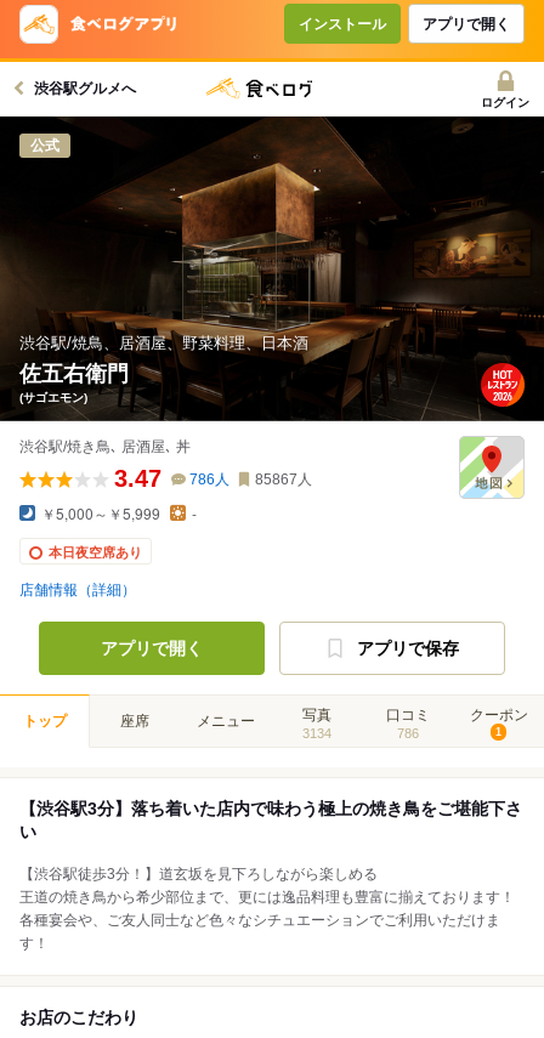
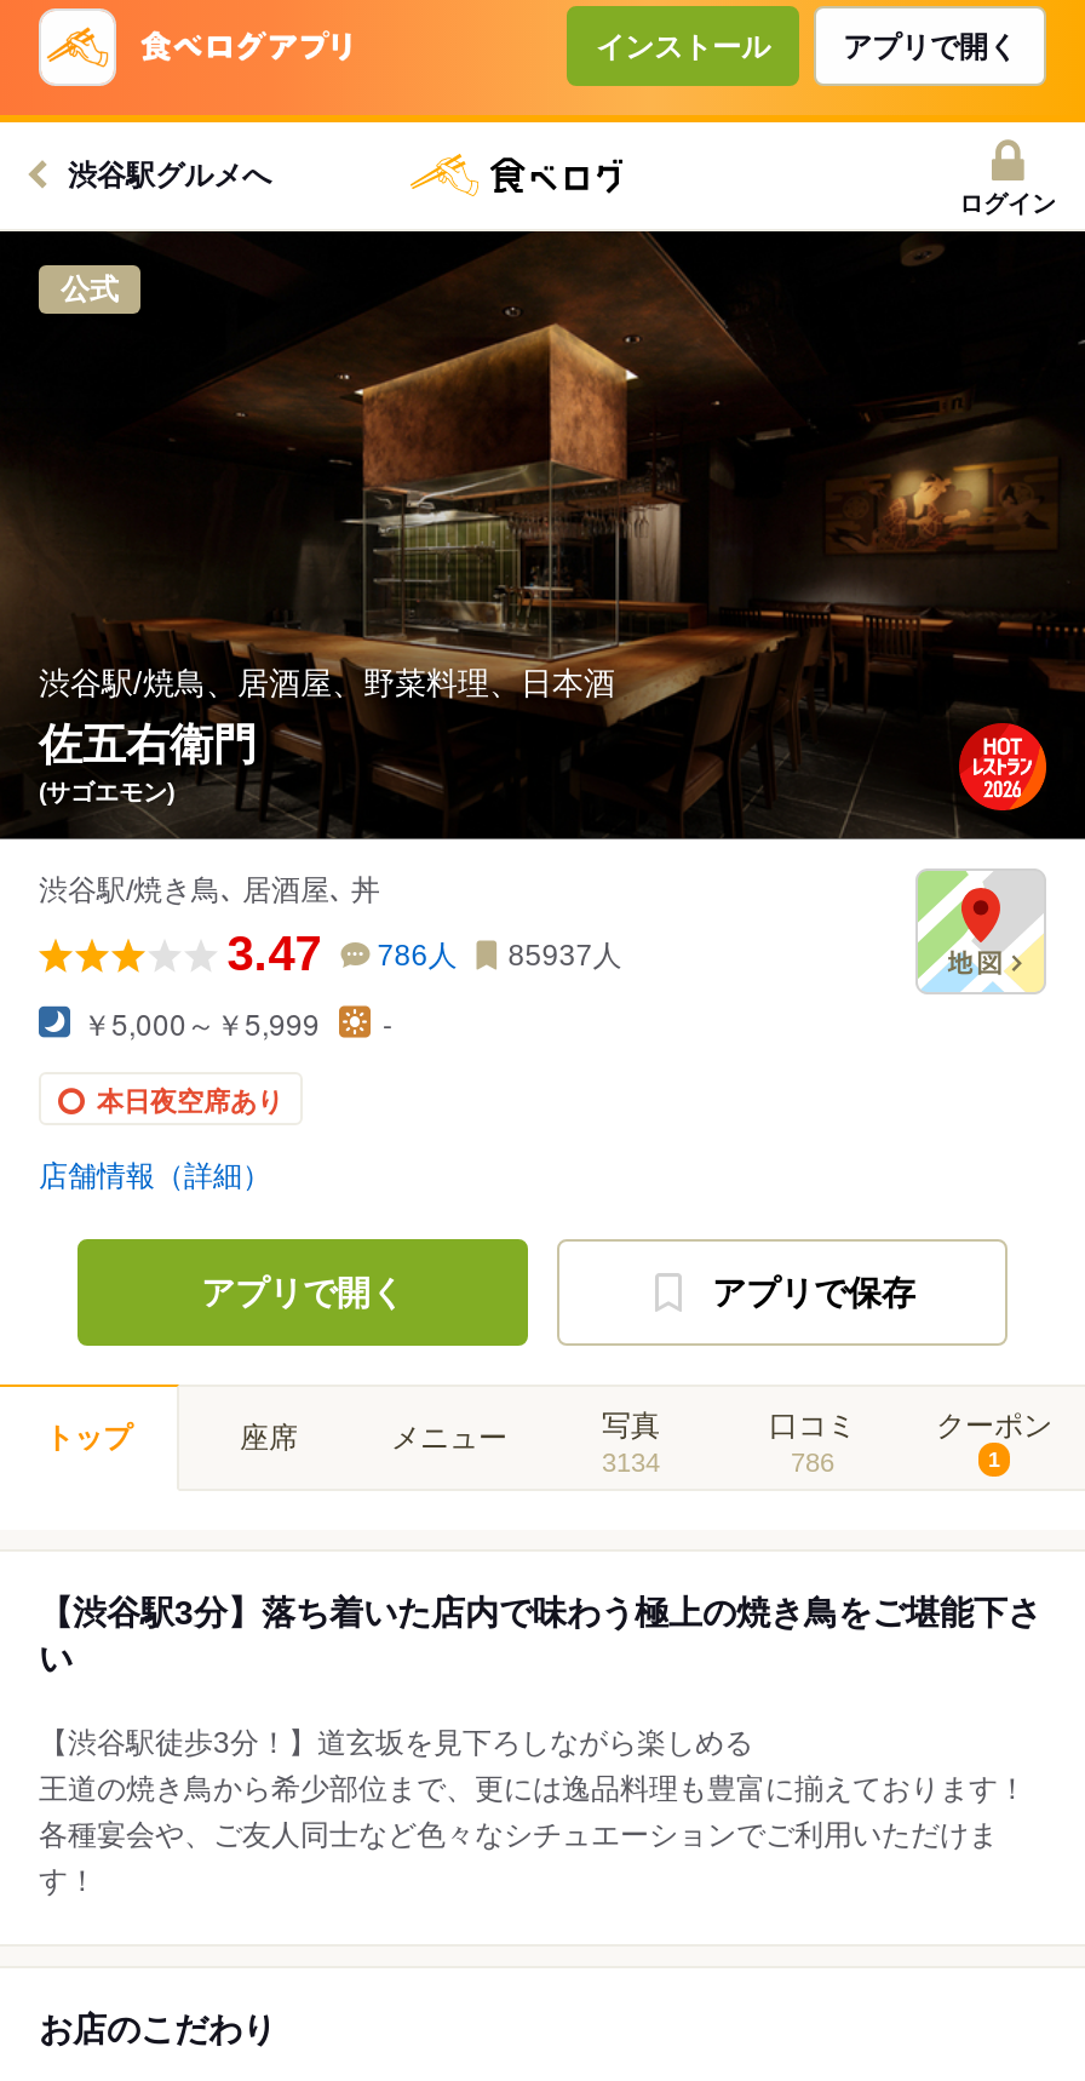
- 3.47 786人 85867人
+ 3.47 786人 85937人
